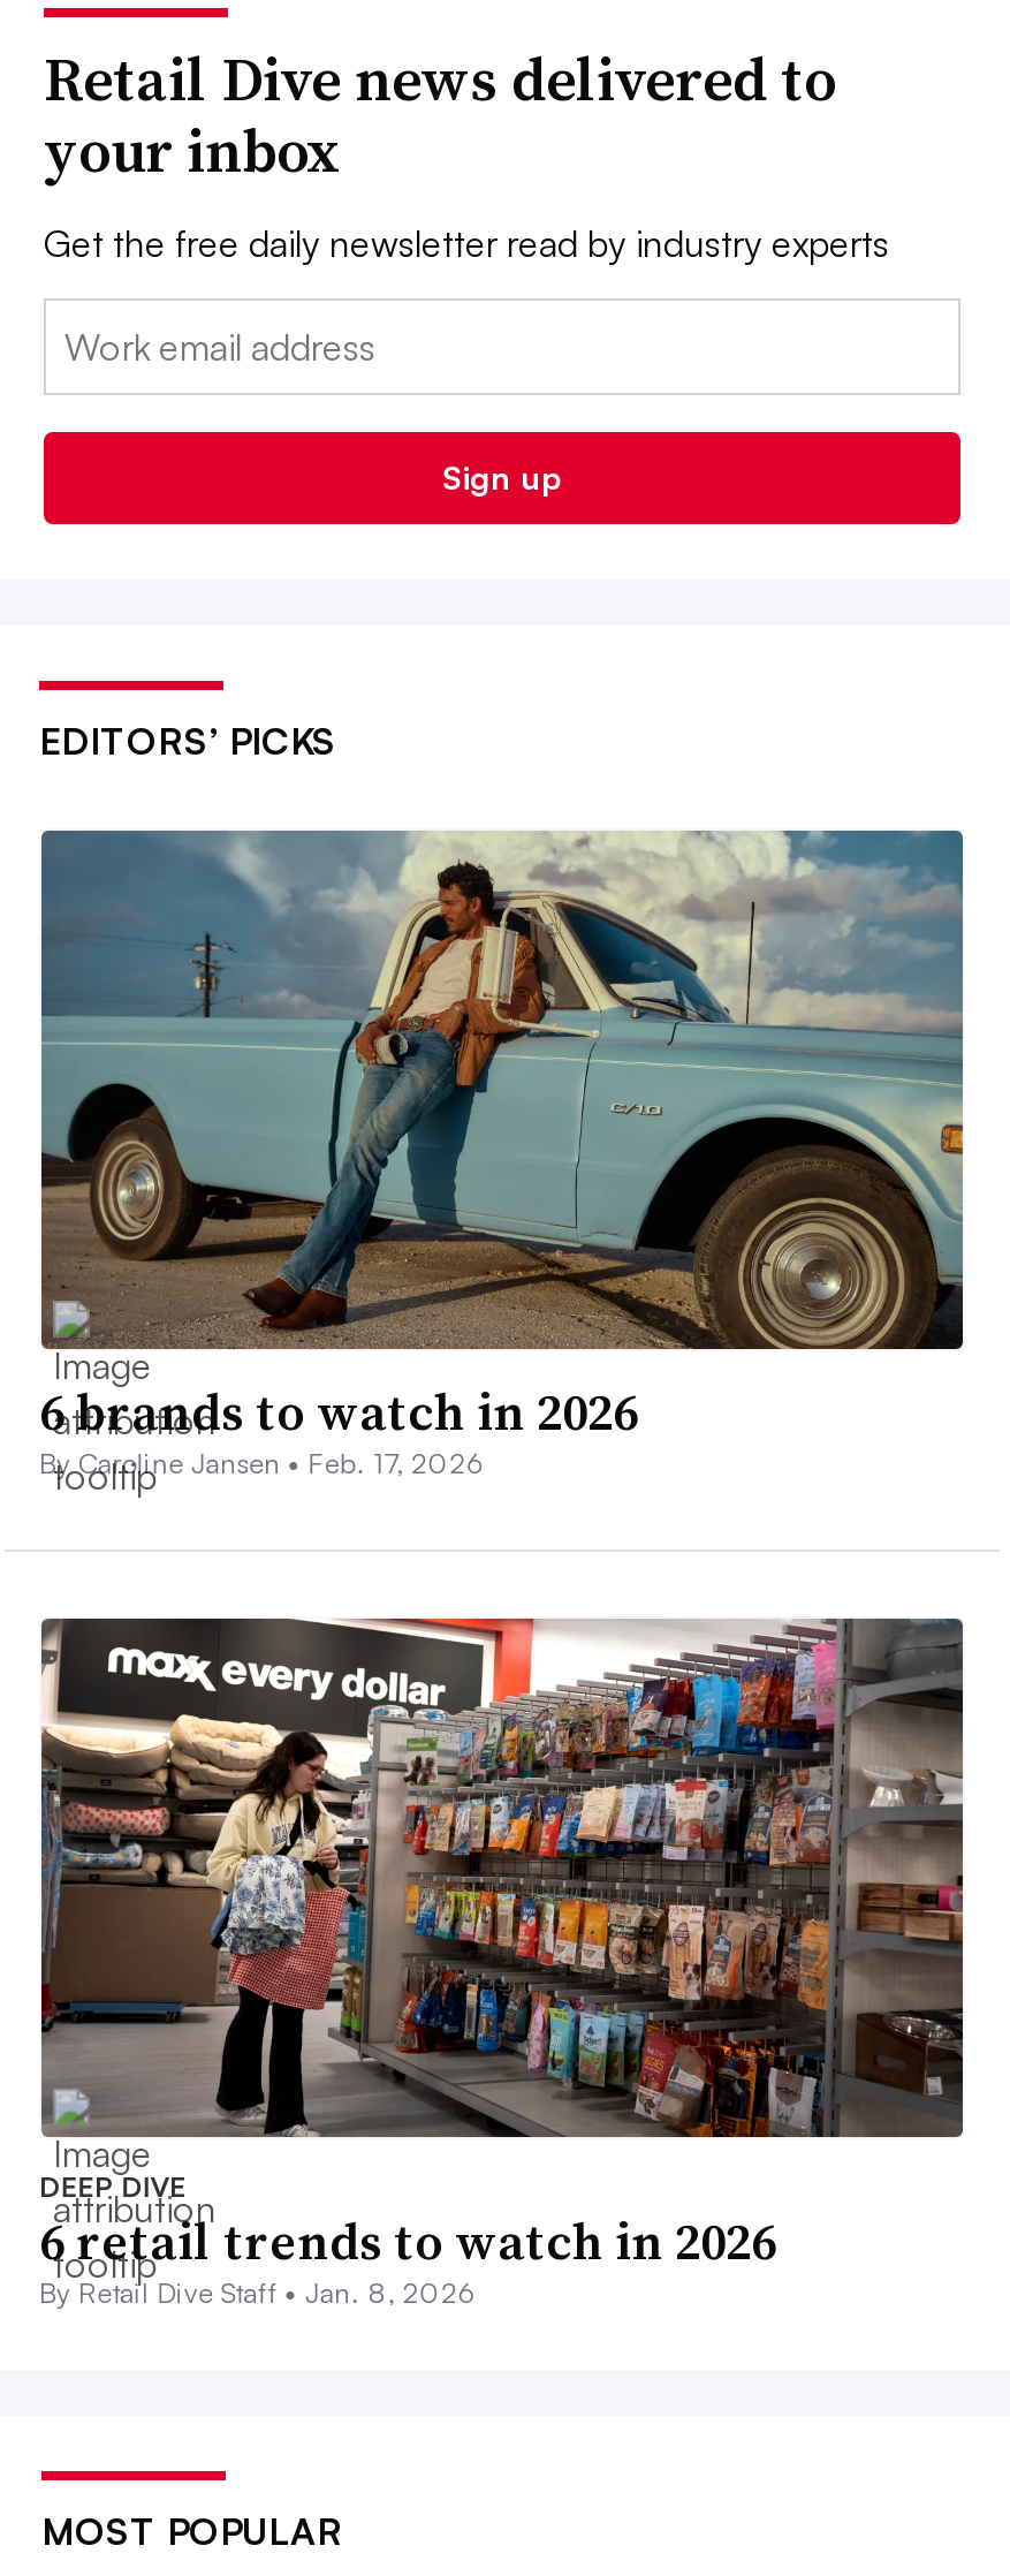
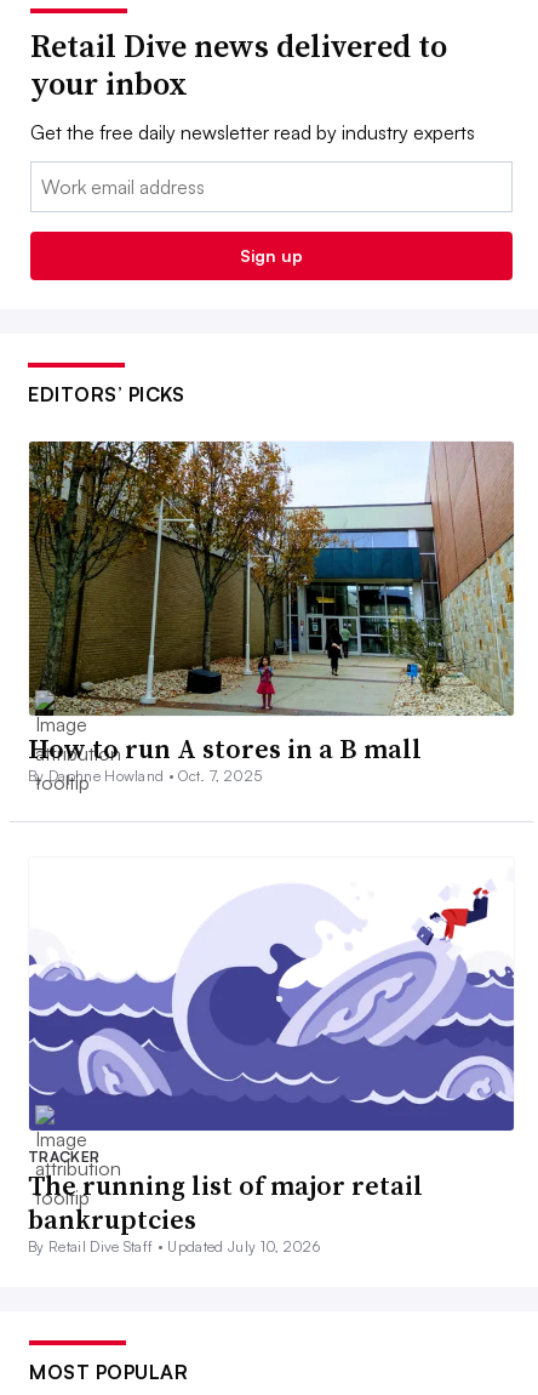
- [image]
- 6 brands to watch in 2026
- By Caroline Jansen • Feb. 17, 2026
+ [image]
+ How to run A stores in a B mall
+ By Daphne Howland • Oct. 7, 2025

- [image]
- DEEP DIVE
- 6 retail trends to watch in 2026
- By Retail Dive Staff • Jan. 8, 2026
+ [image]
+ TRACKER
+ The running list of major retail
+ bankruptcies
+ By Retail Dive Staff • Updated July 10, 2026
